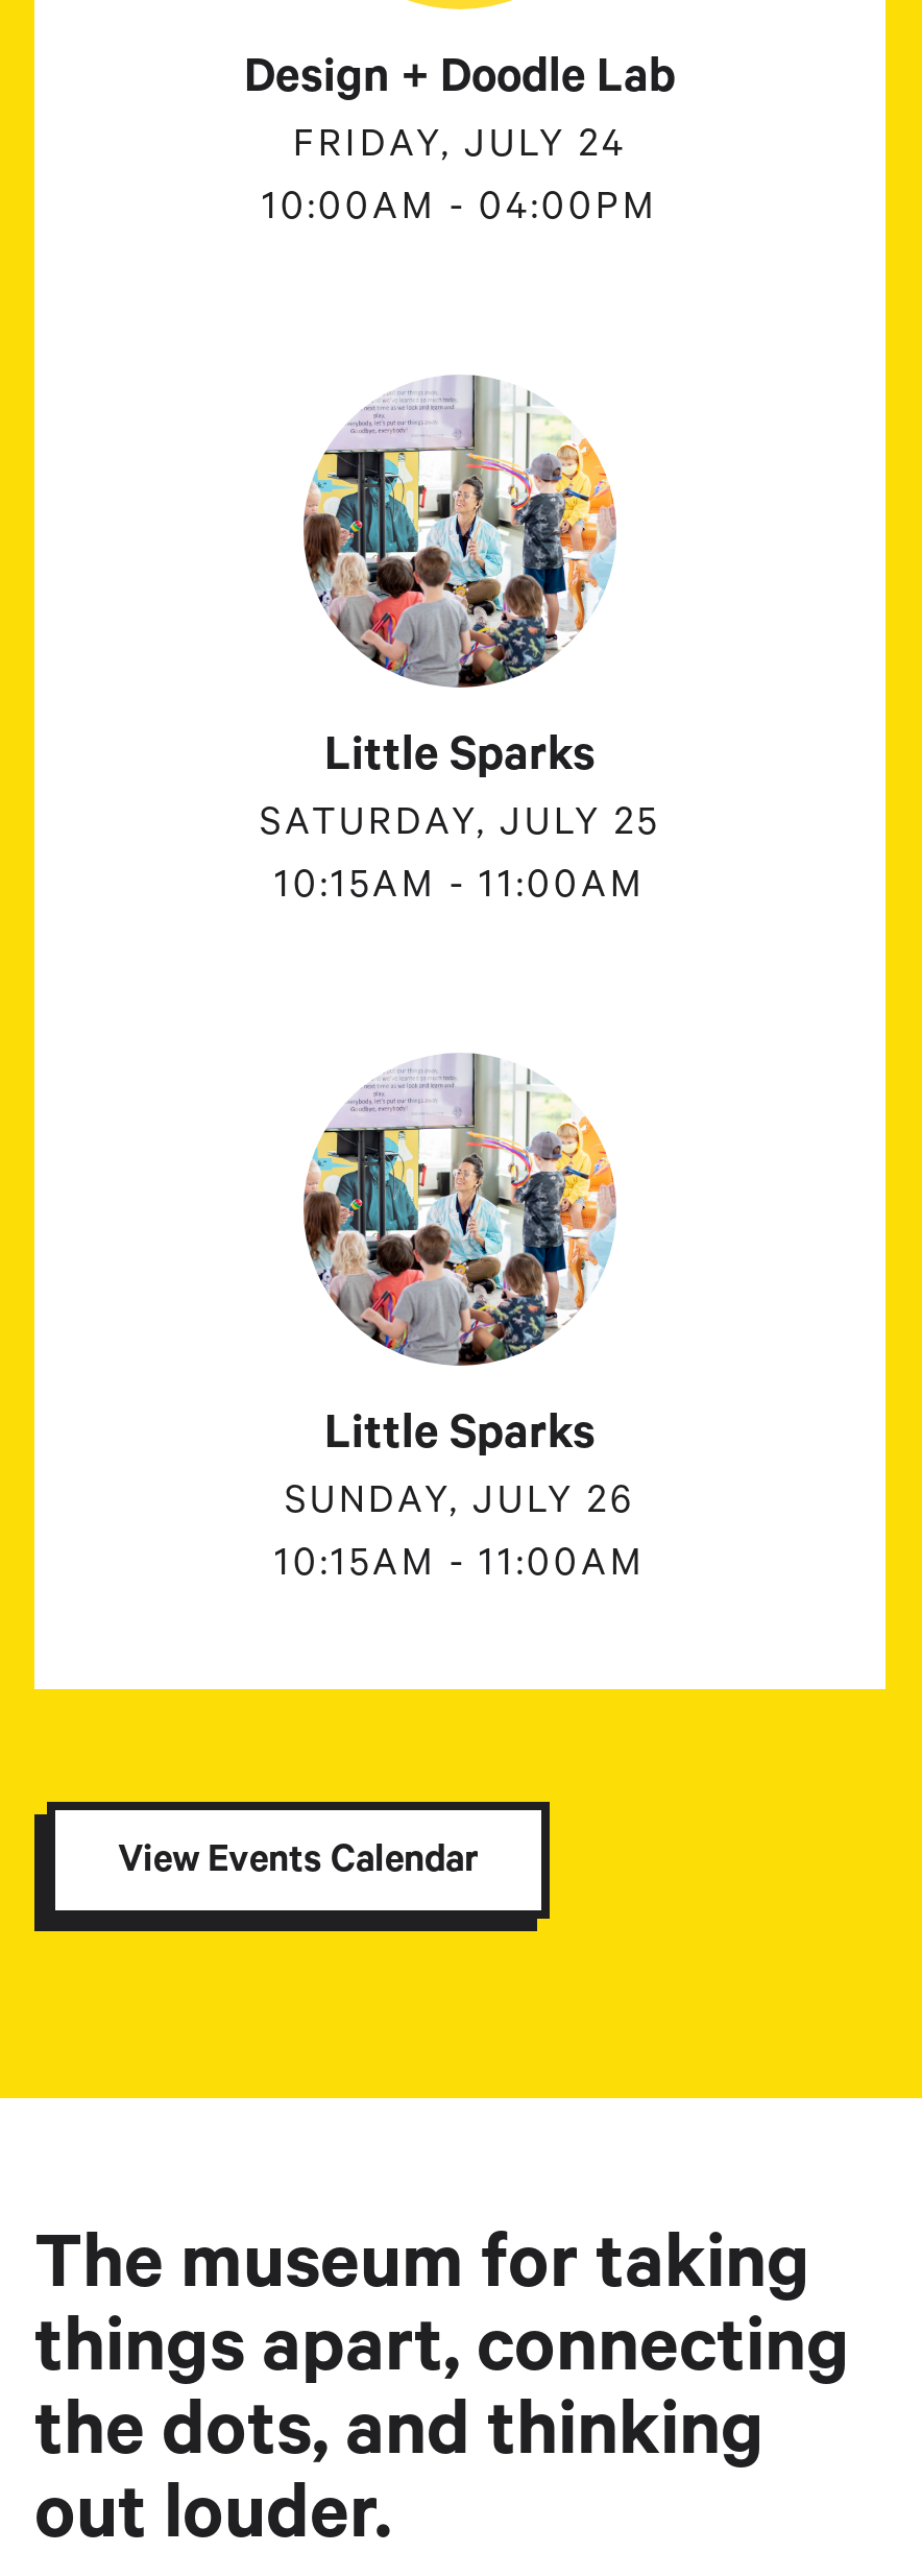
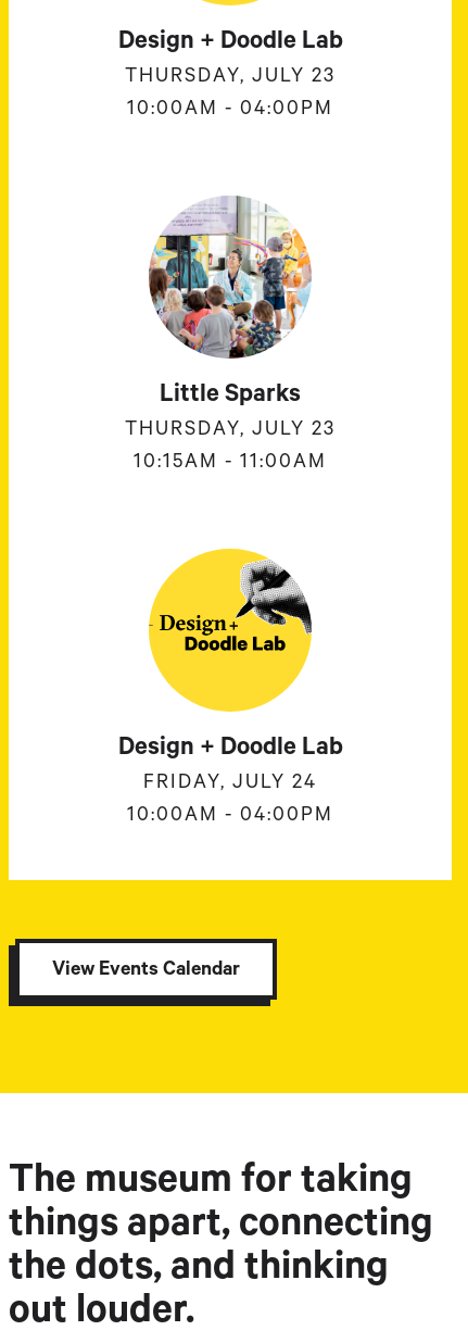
- FRIDAY, JULY 24
+ THURSDAY, JULY 23

- SATURDAY, JULY 25
+ THURSDAY, JULY 23

- [image]
- Little Sparks
- SUNDAY, JULY 26
+ [image]
+ Design + Doodle Lab
+ FRIDAY, JULY 24

- 10:15AM - 11:00AM
+ 10:00AM - 04:00PM
